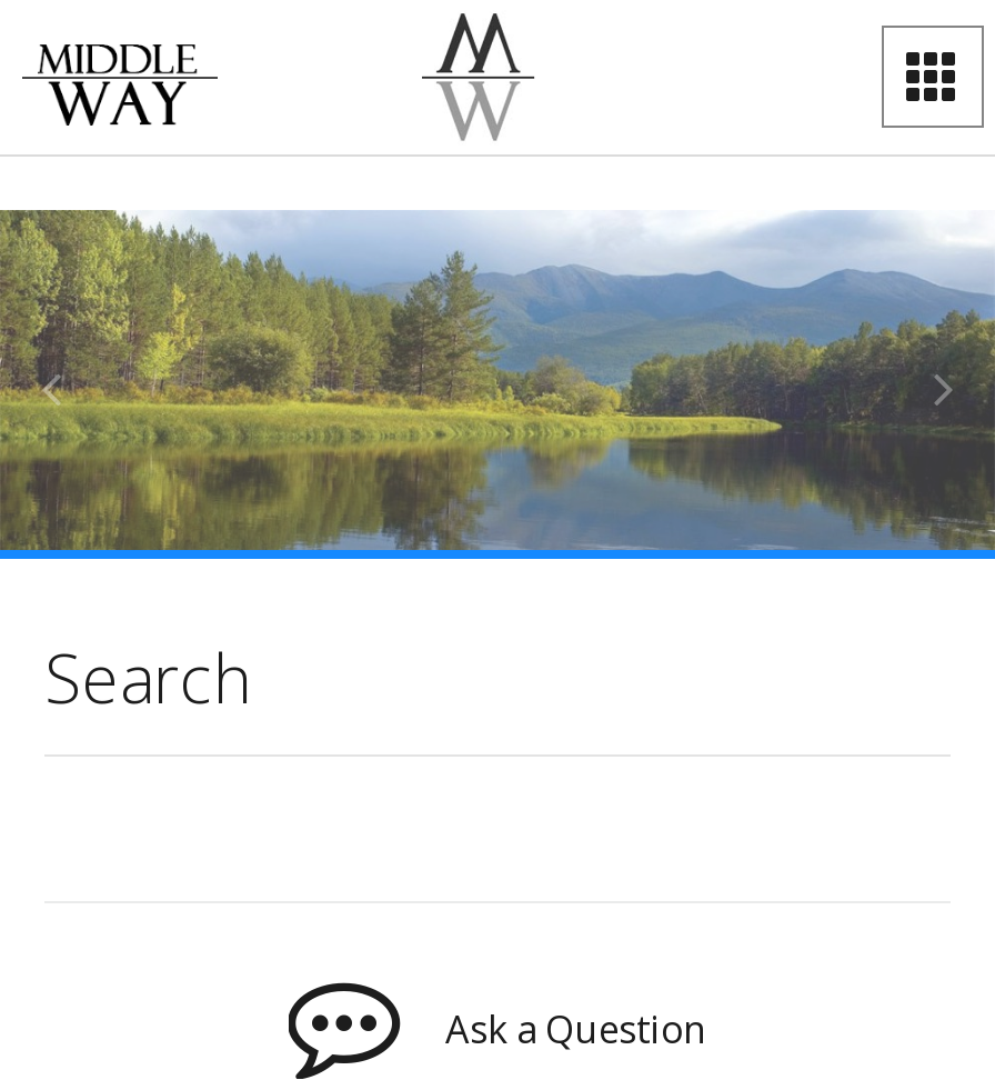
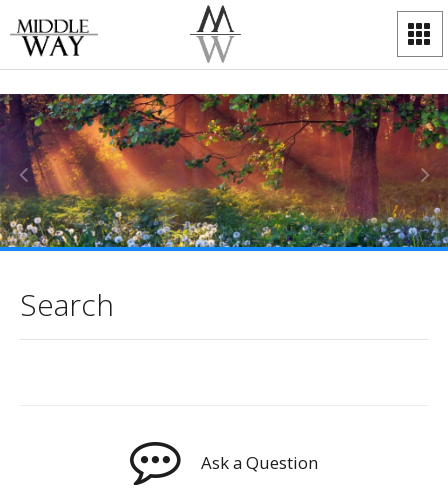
- [image]
+ [image]
